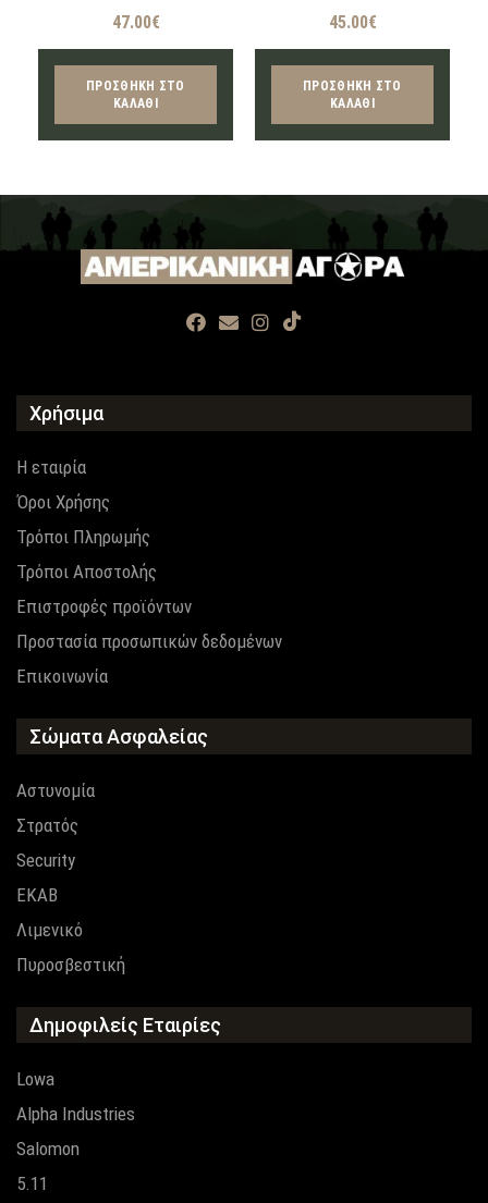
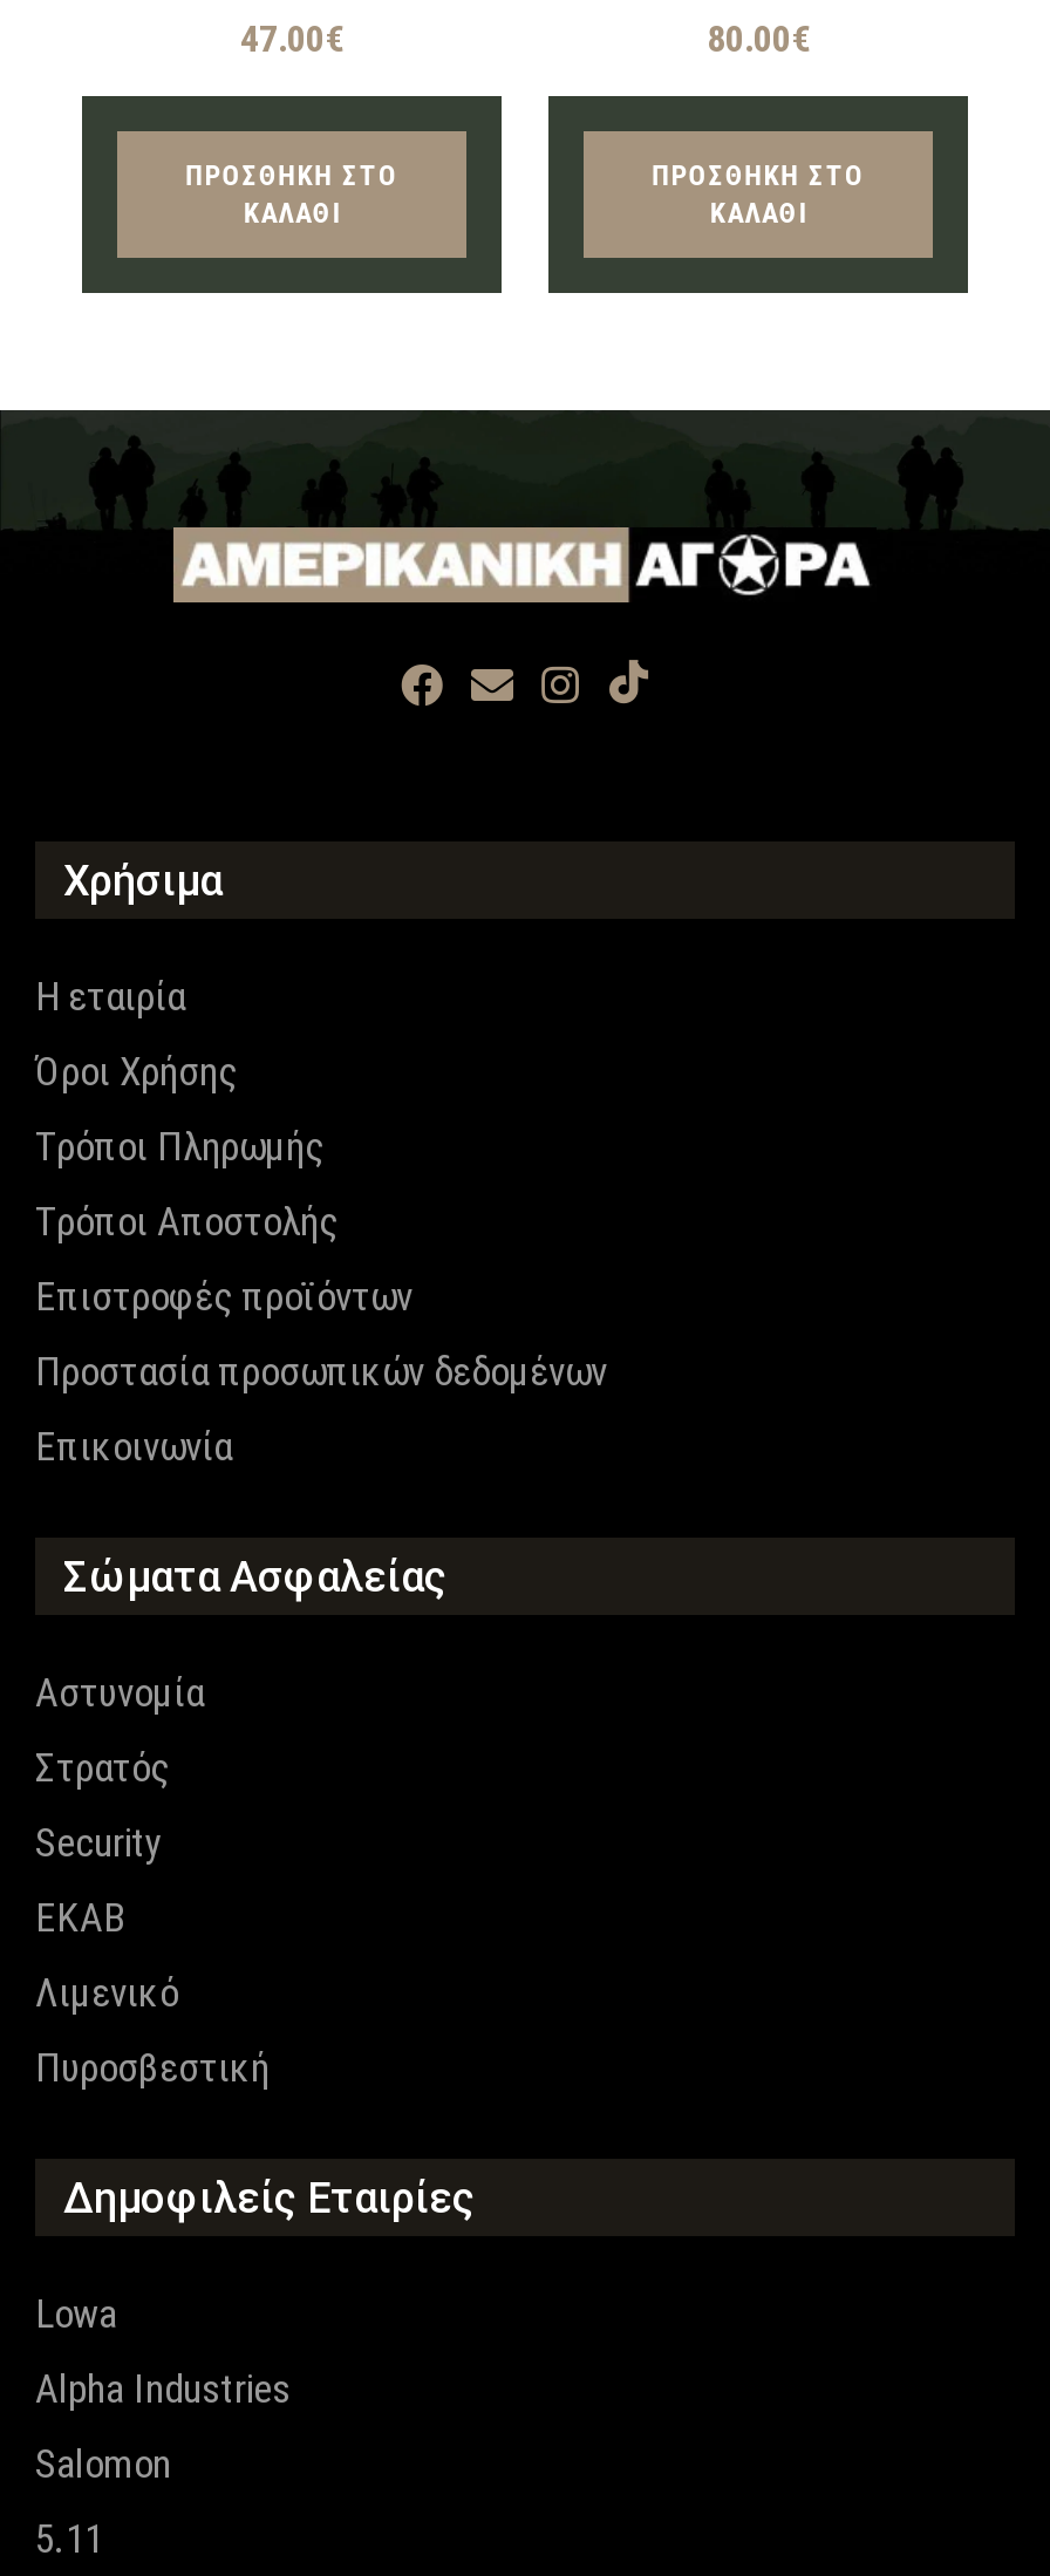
- 45.00€
+ 80.00€
